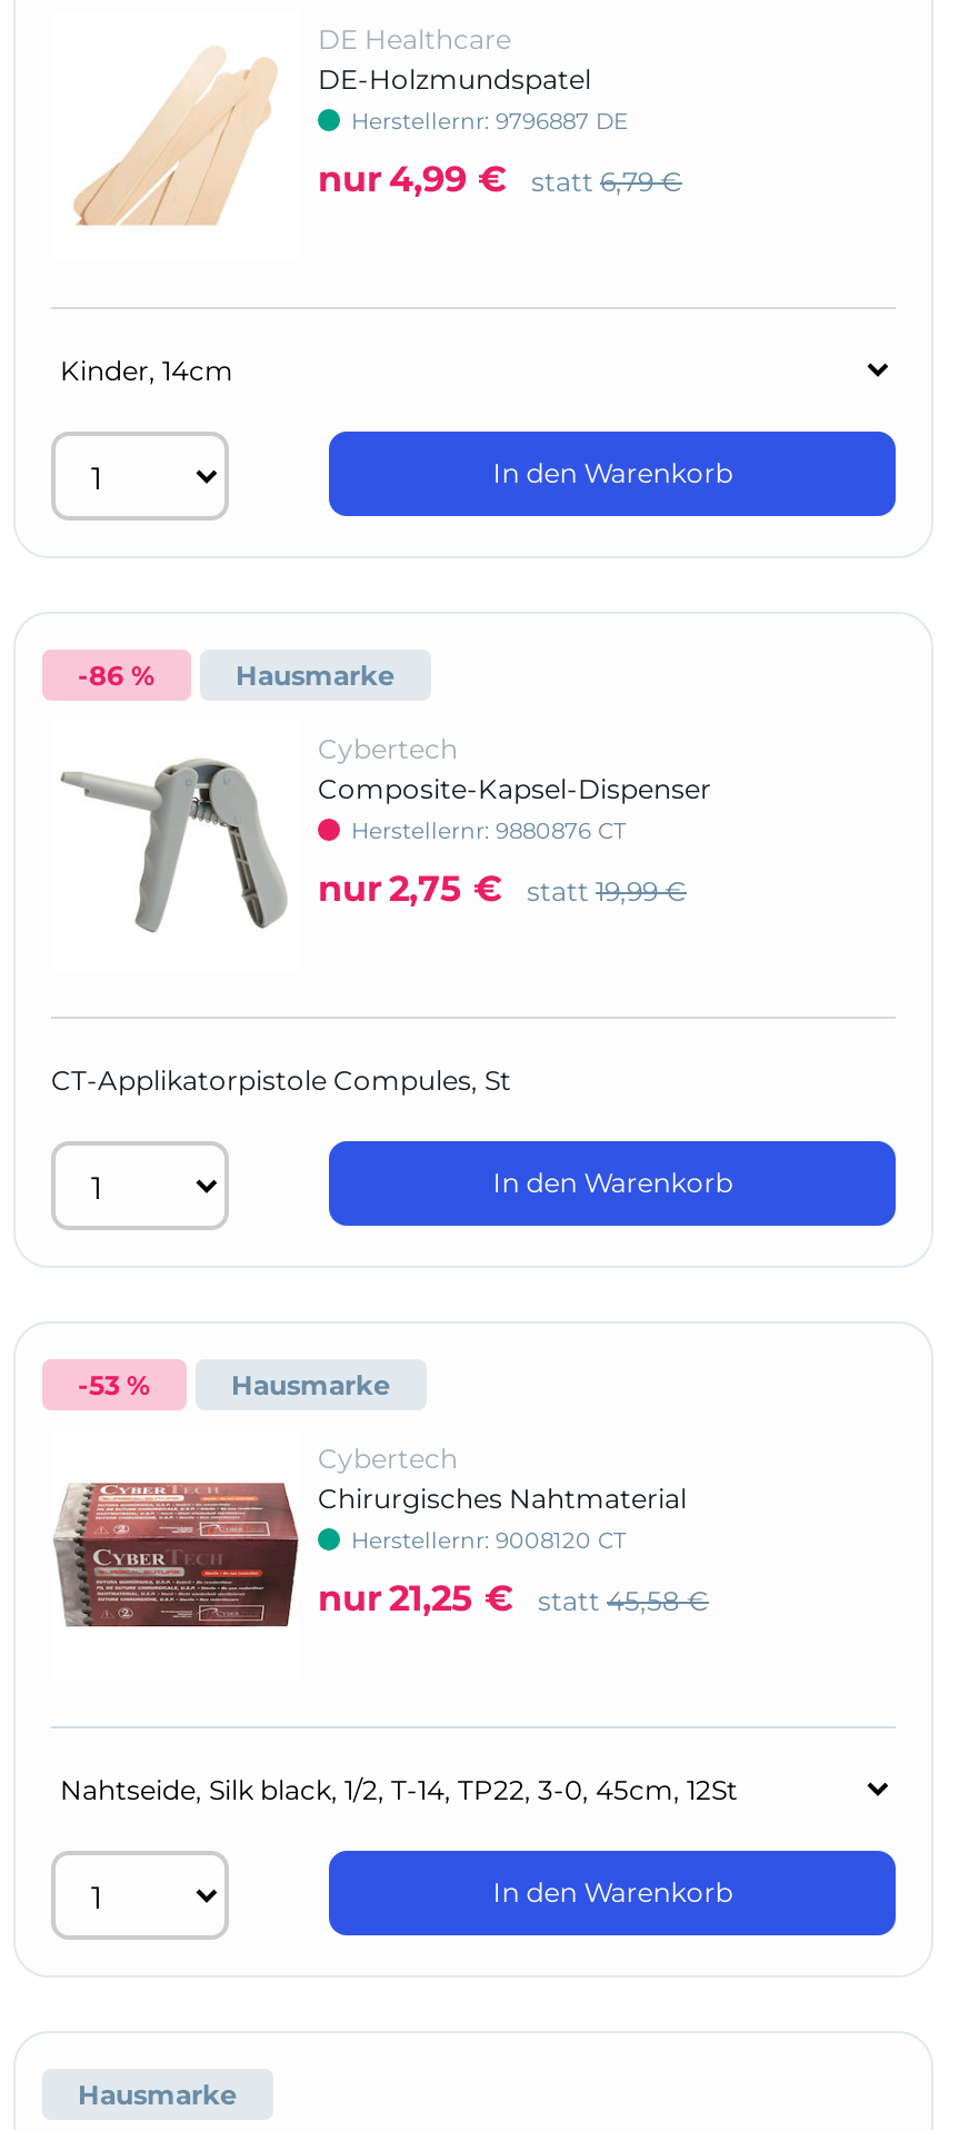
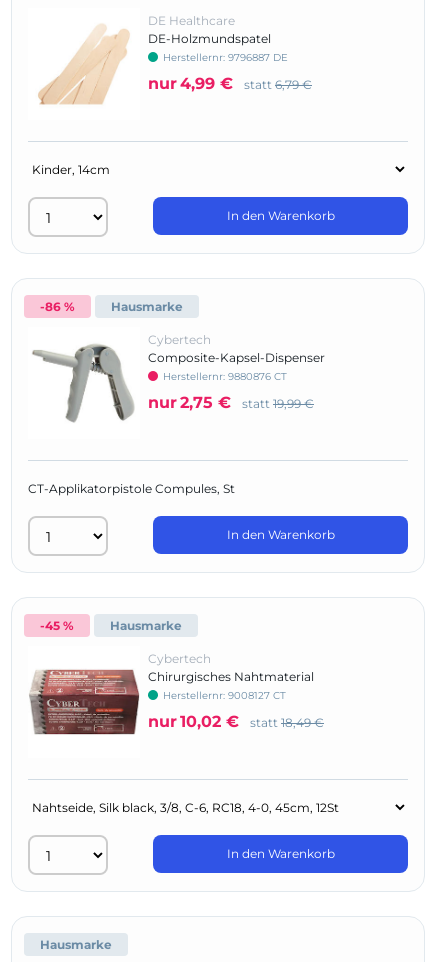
- -53 %
+ -45 %

- Herstellernr: 9008120 CT
+ Herstellernr: 9008127 CT

- nur 21,25 €
+ nur 10,02 €

- statt 45,58 €
+ statt 18,49 €
